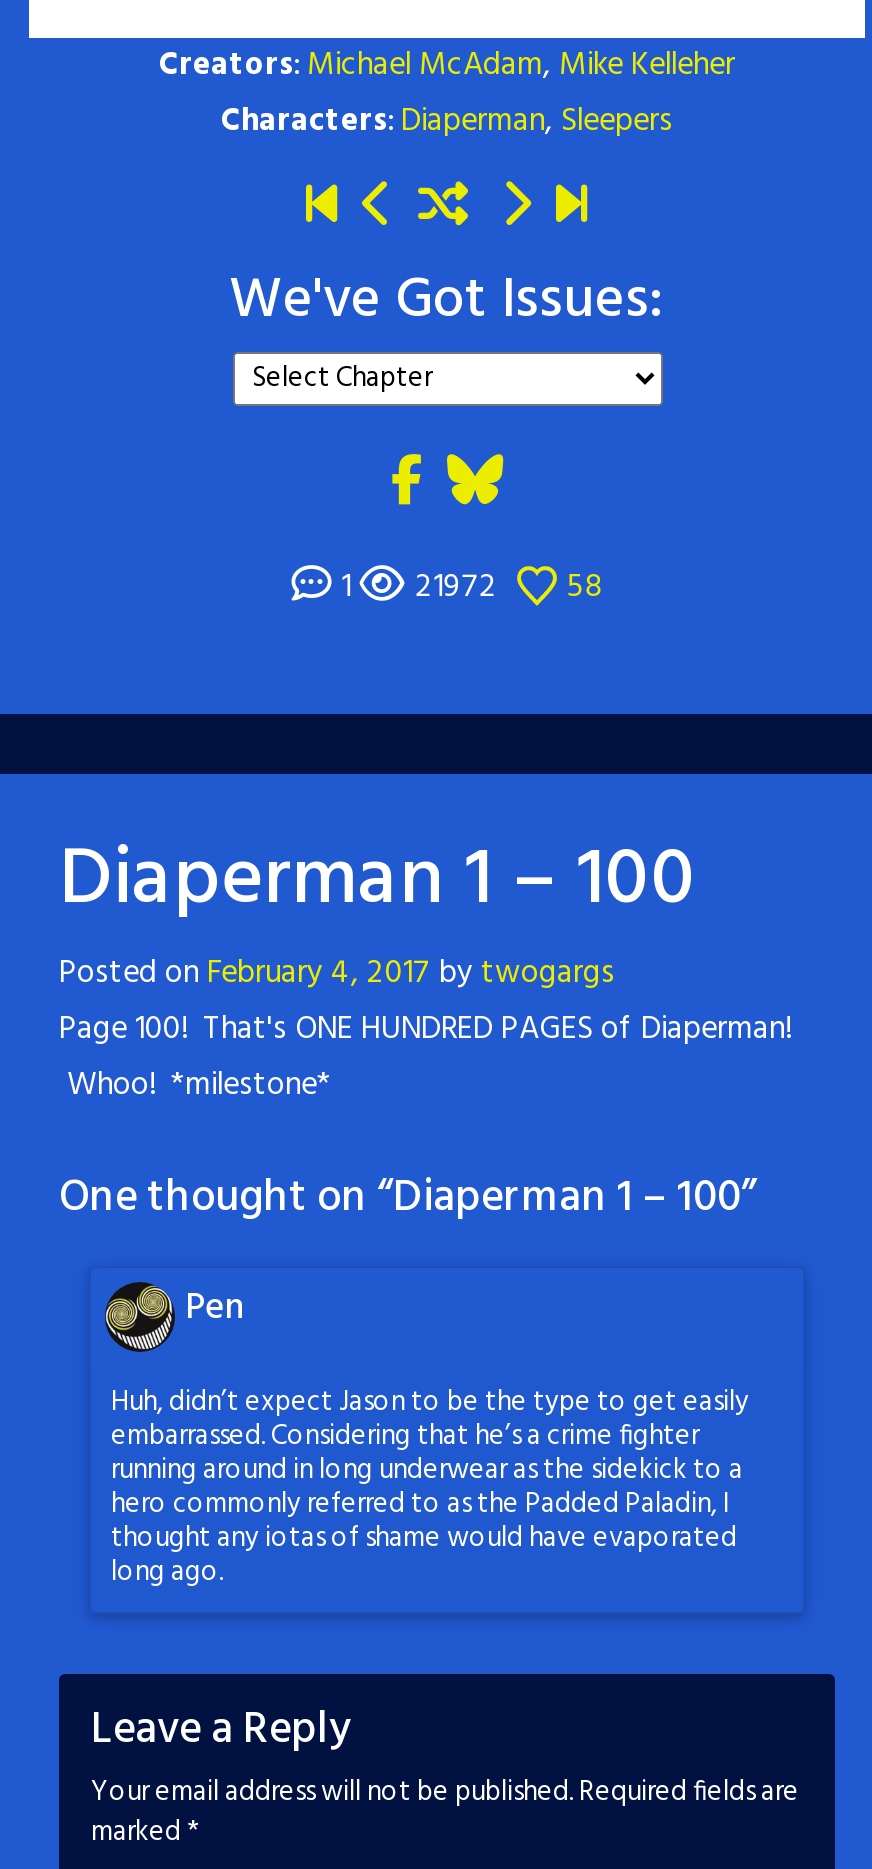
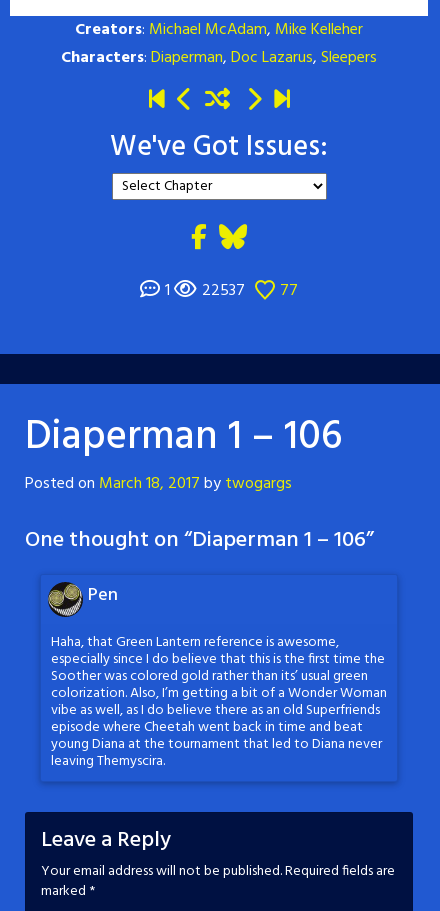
- Characters: Diaperman, Sleepers
+ Characters: Diaperman, Doc Lazarus, Sleepers

- 21972
- 58
+ 22537
+ 77

- Diaperman 1 – 100
- Posted on February 4, 2017 by twogargs
- Page 100! That's ONE HUNDRED PAGES of Diaperman!
- Whoo! *milestone*
+ Diaperman 1 – 106
+ Posted on March 18, 2017 by twogargs

- One thought on “Diaperman 1 – 100”
+ One thought on “Diaperman 1 – 106”

moved up: [image] | Pen

- Huh, didn’t expect Jason to be the type to get easily
- embarrassed. Considering that he’s a crime fighter
- running around in long underwear as the sidekick to a
- hero commonly referred to as the Padded Paladin, I
- thought any iotas of shame would have evaporated
- long ago.
+ Haha, that Green Lantern reference is awesome,
+ especially since I do believe that this is the first time the
+ Soother was colored gold rather than its’ usual green
+ colorization. Also, I’m getting a bit of a Wonder Woman
+ vibe as well, as I do believe there as an old Superfriends
+ episode where Cheetah went back in time and beat
+ young Diana at the tournament that led to Diana never
+ leaving Themyscira.
